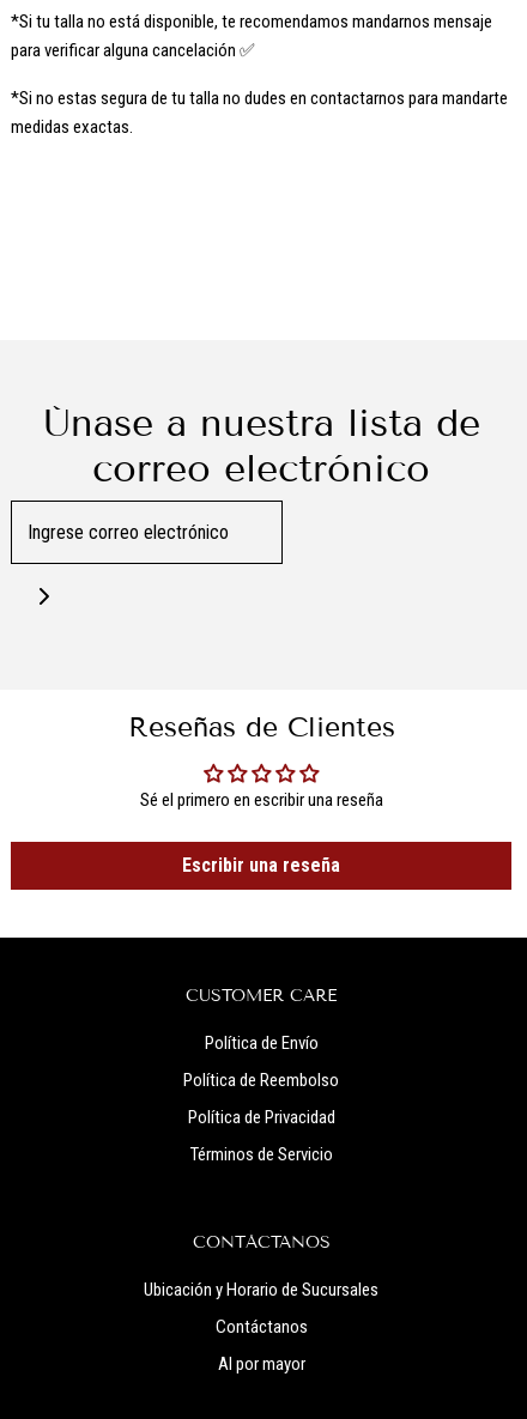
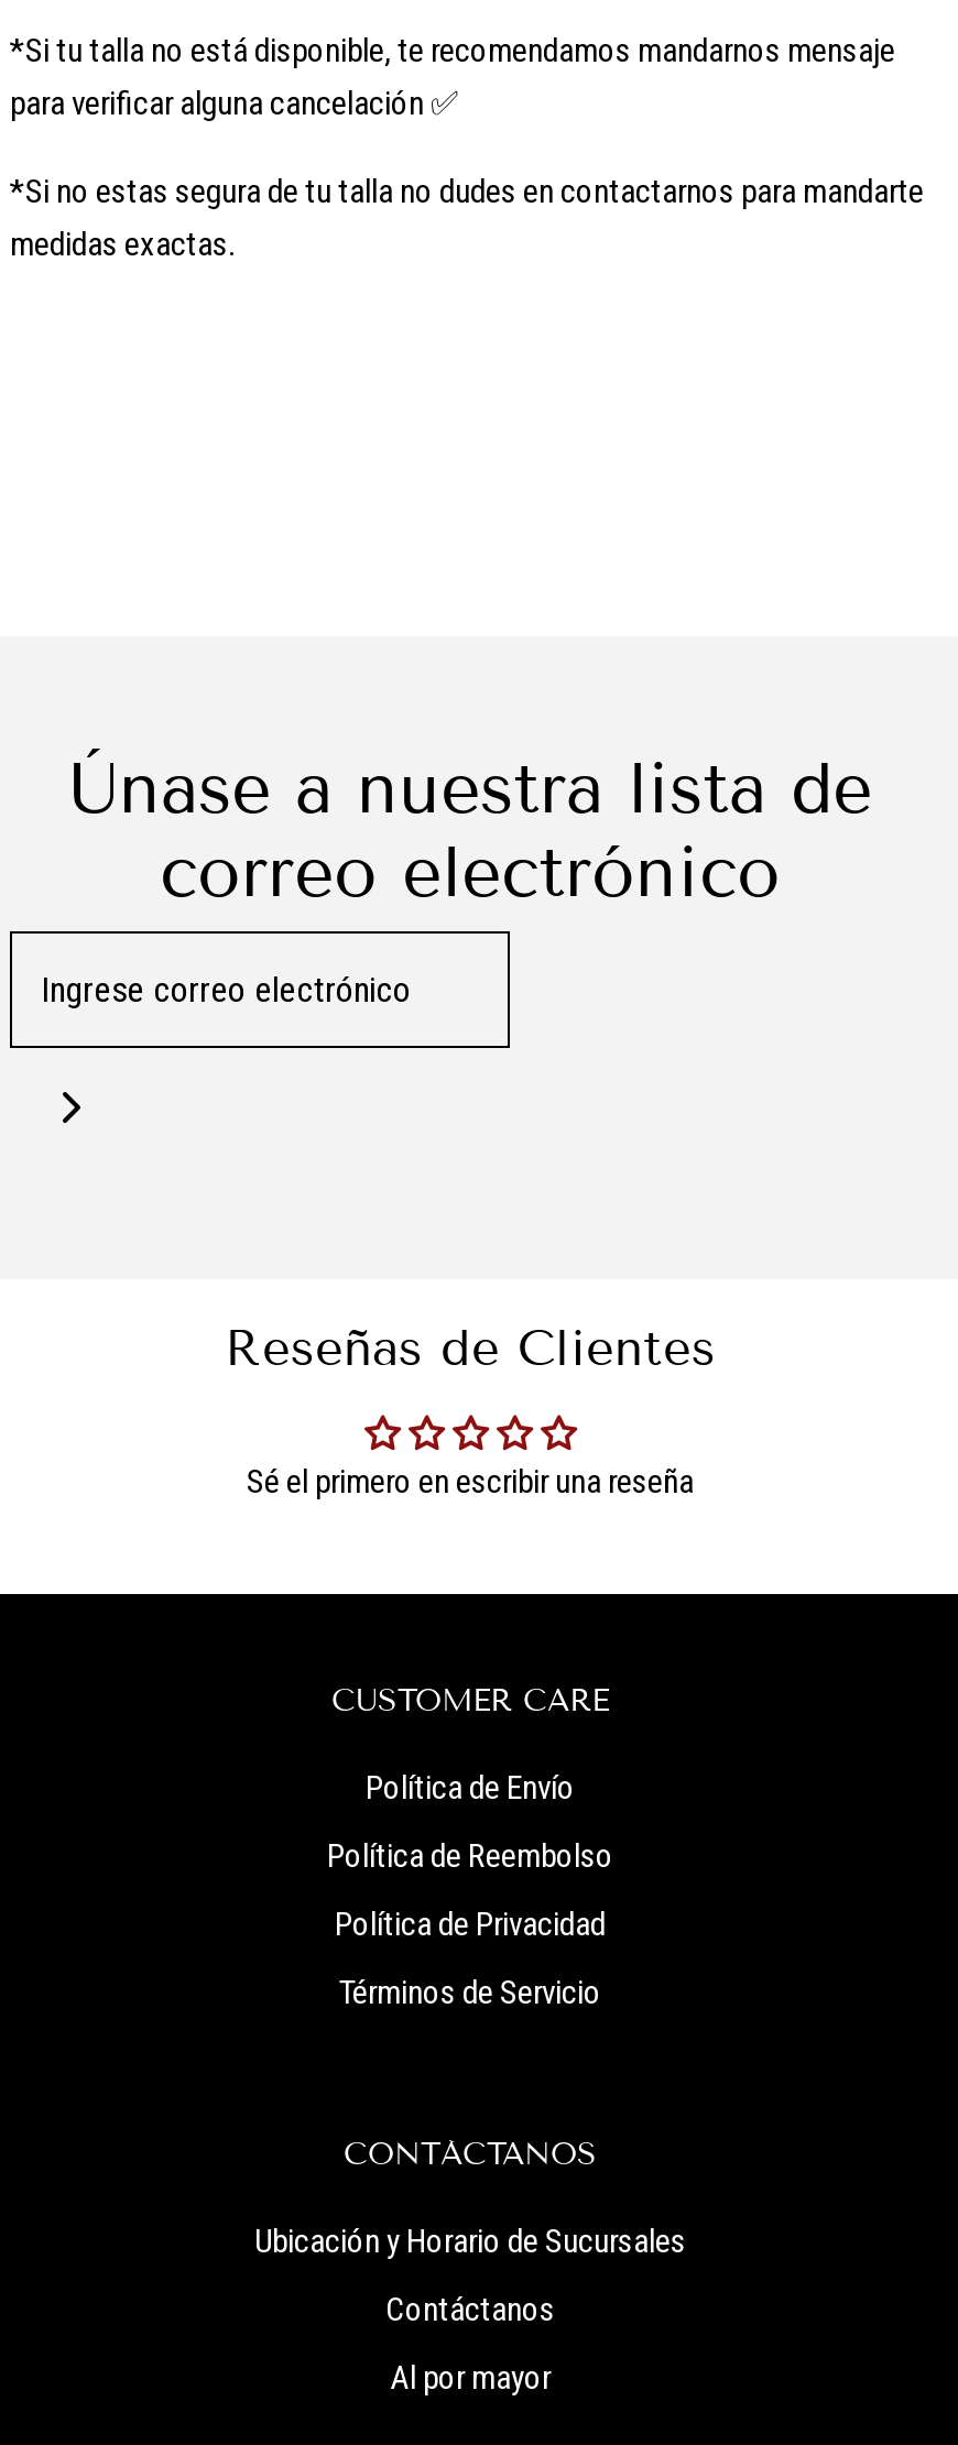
- Escribir una reseña
